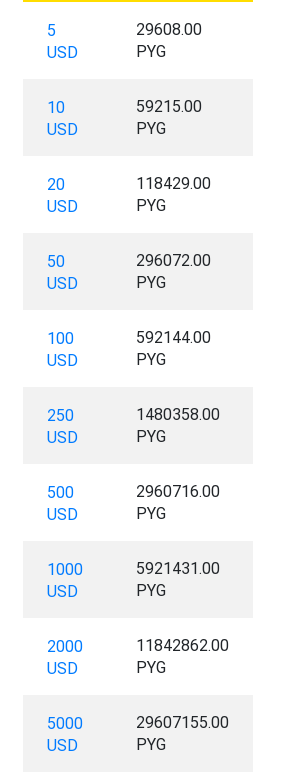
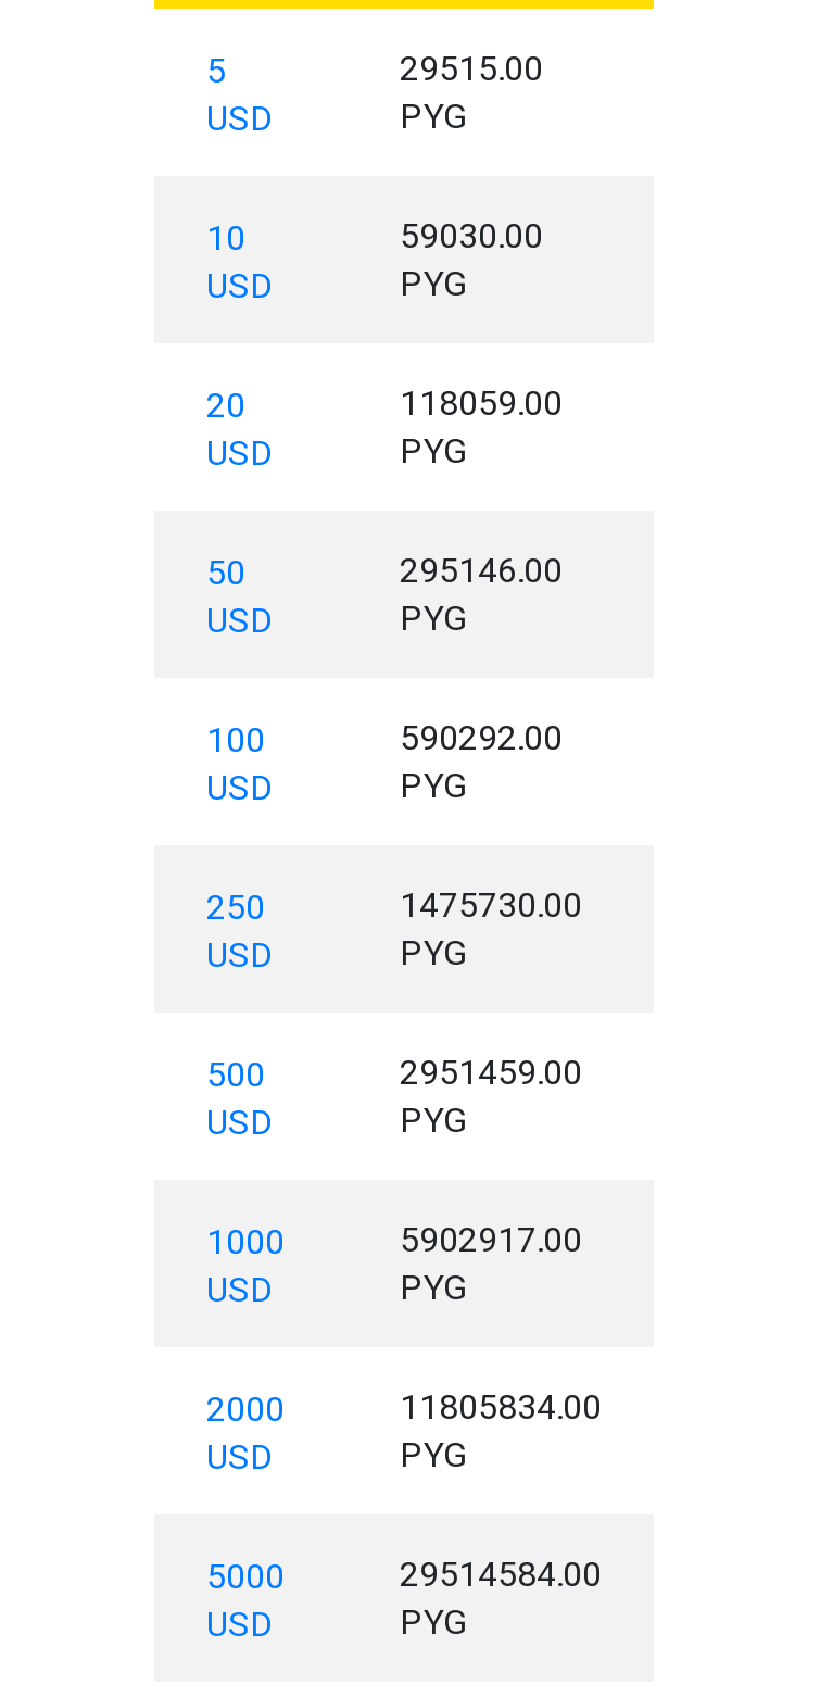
- 29608.00
+ 29515.00

- 59215.00
+ 59030.00

- 118429.00
+ 118059.00

- 296072.00
+ 295146.00

- 592144.00
+ 590292.00

- 1480358.00
+ 1475730.00

- 2960716.00
+ 2951459.00

- 5921431.00
+ 5902917.00

- 11842862.00
+ 11805834.00

- 29607155.00
+ 29514584.00
